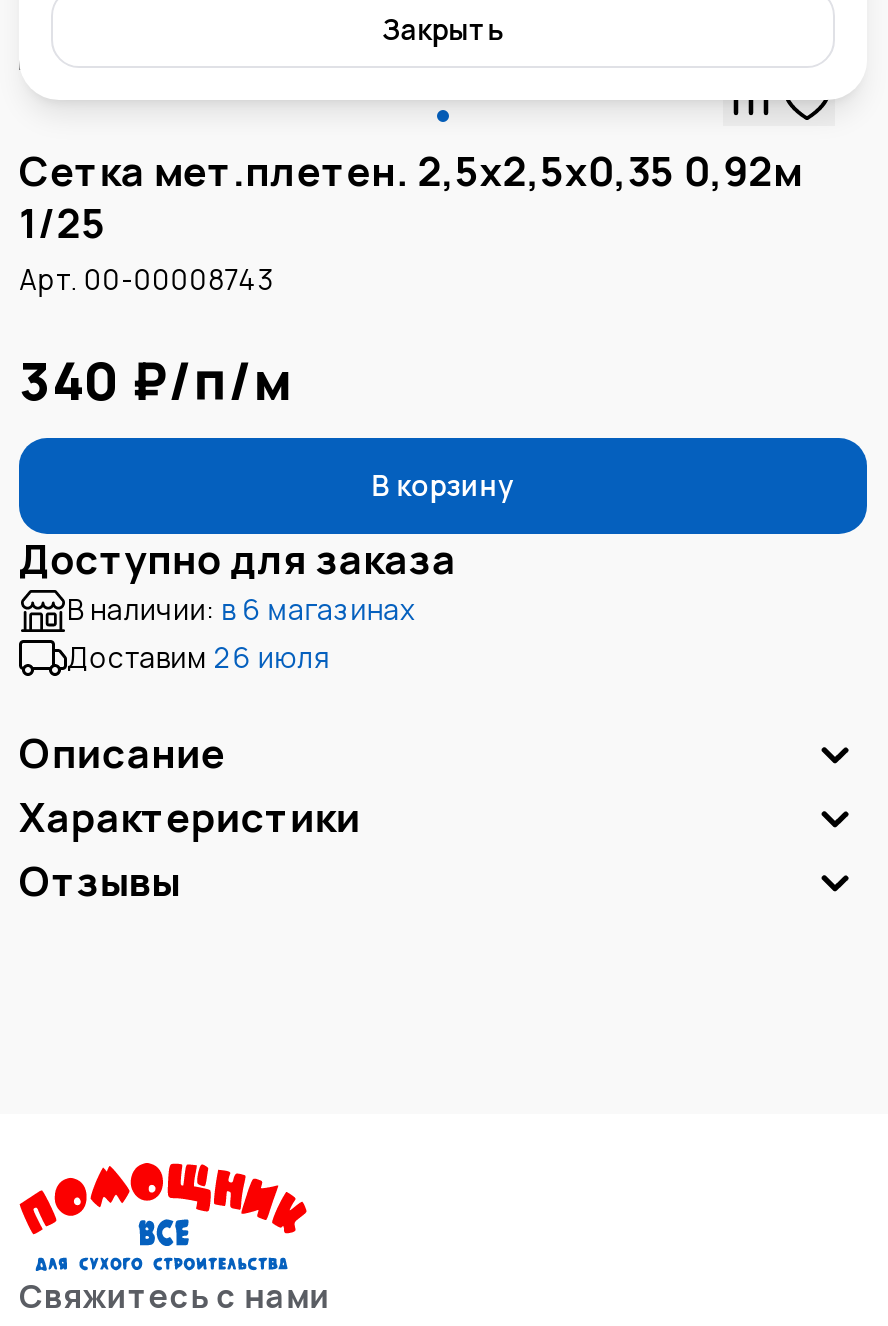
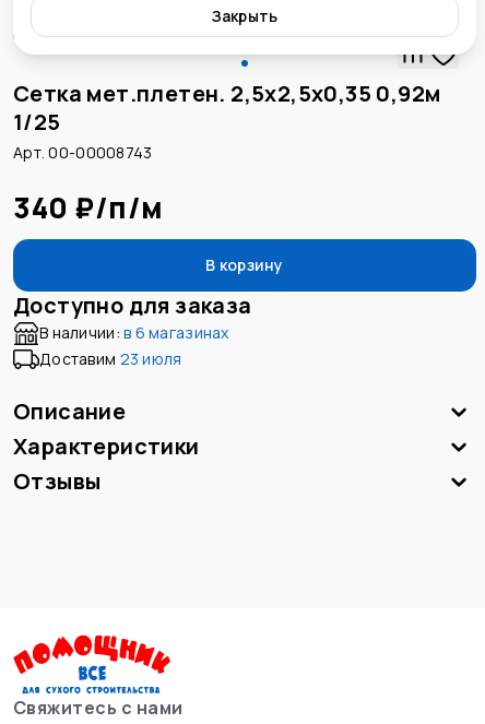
- Доставим 26 июля
+ Доставим 23 июля
